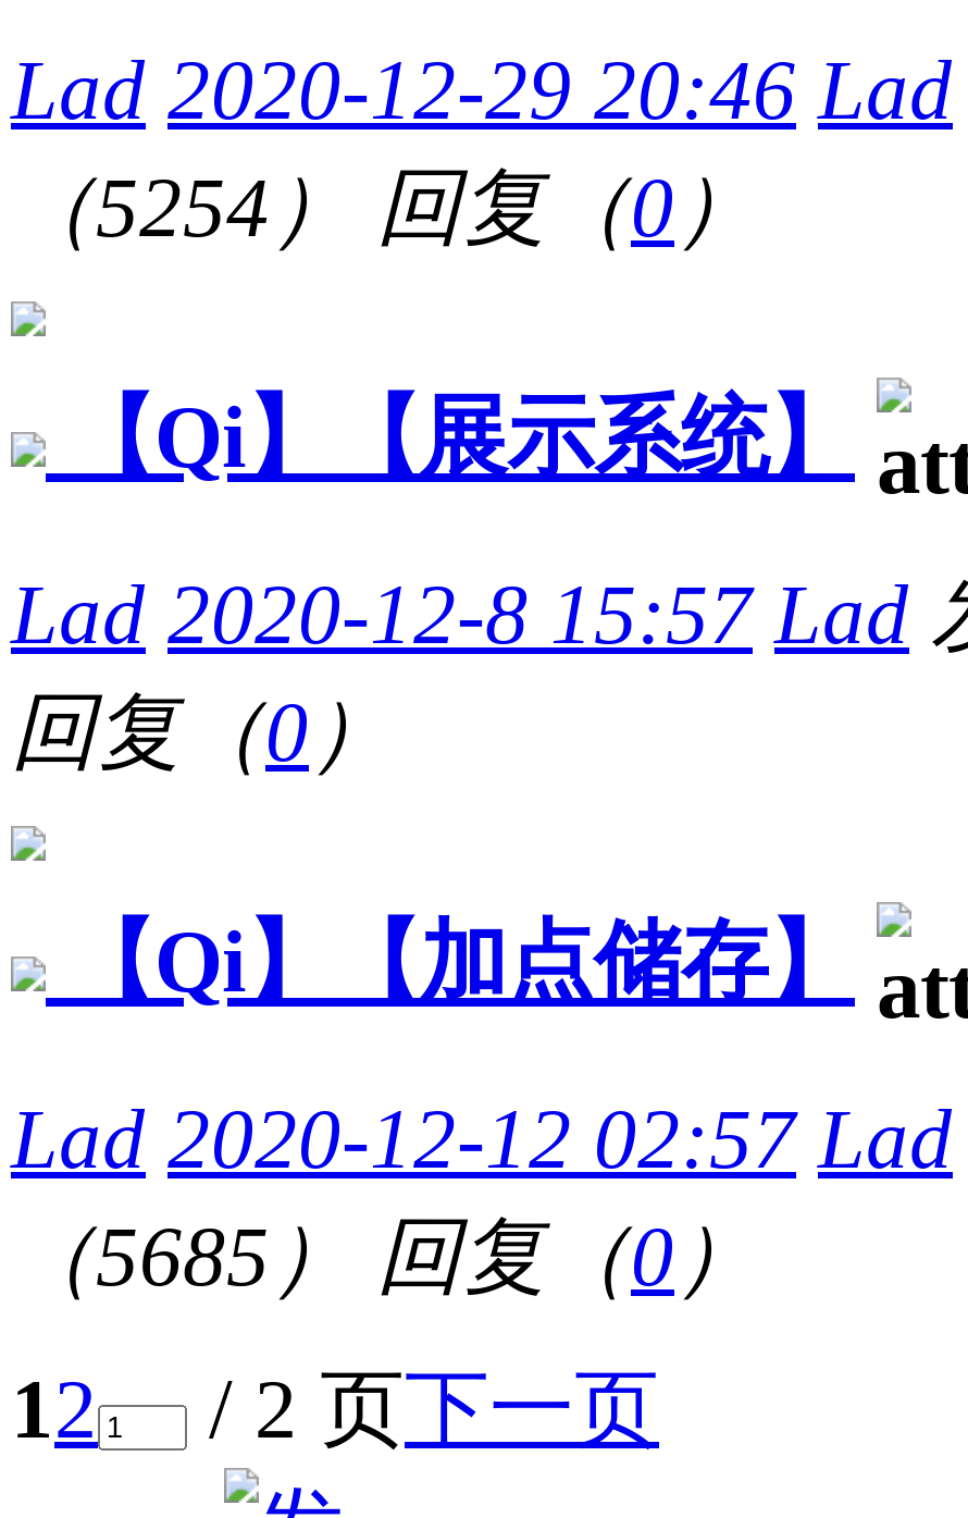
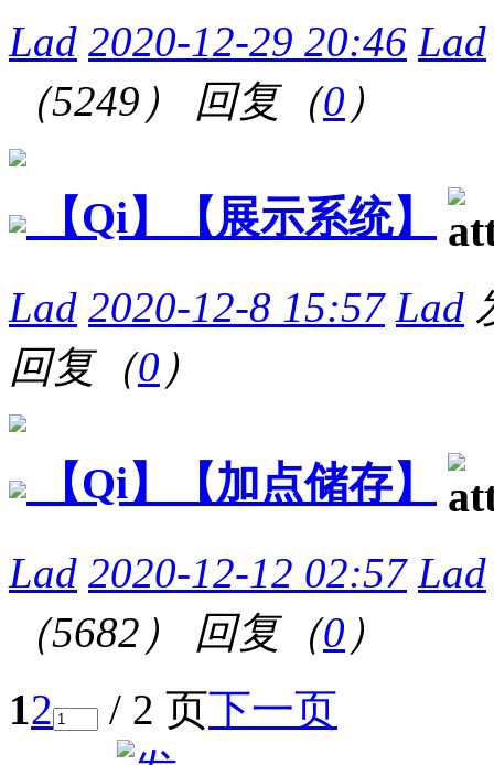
- （5254） 回复（0）
+ （5249） 回复（0）

- （5685） 回复（0）
+ （5682） 回复（0）
